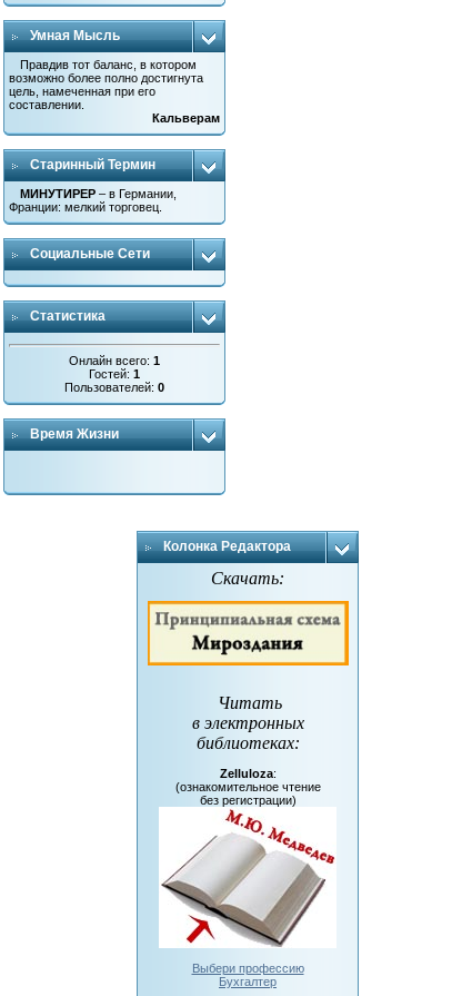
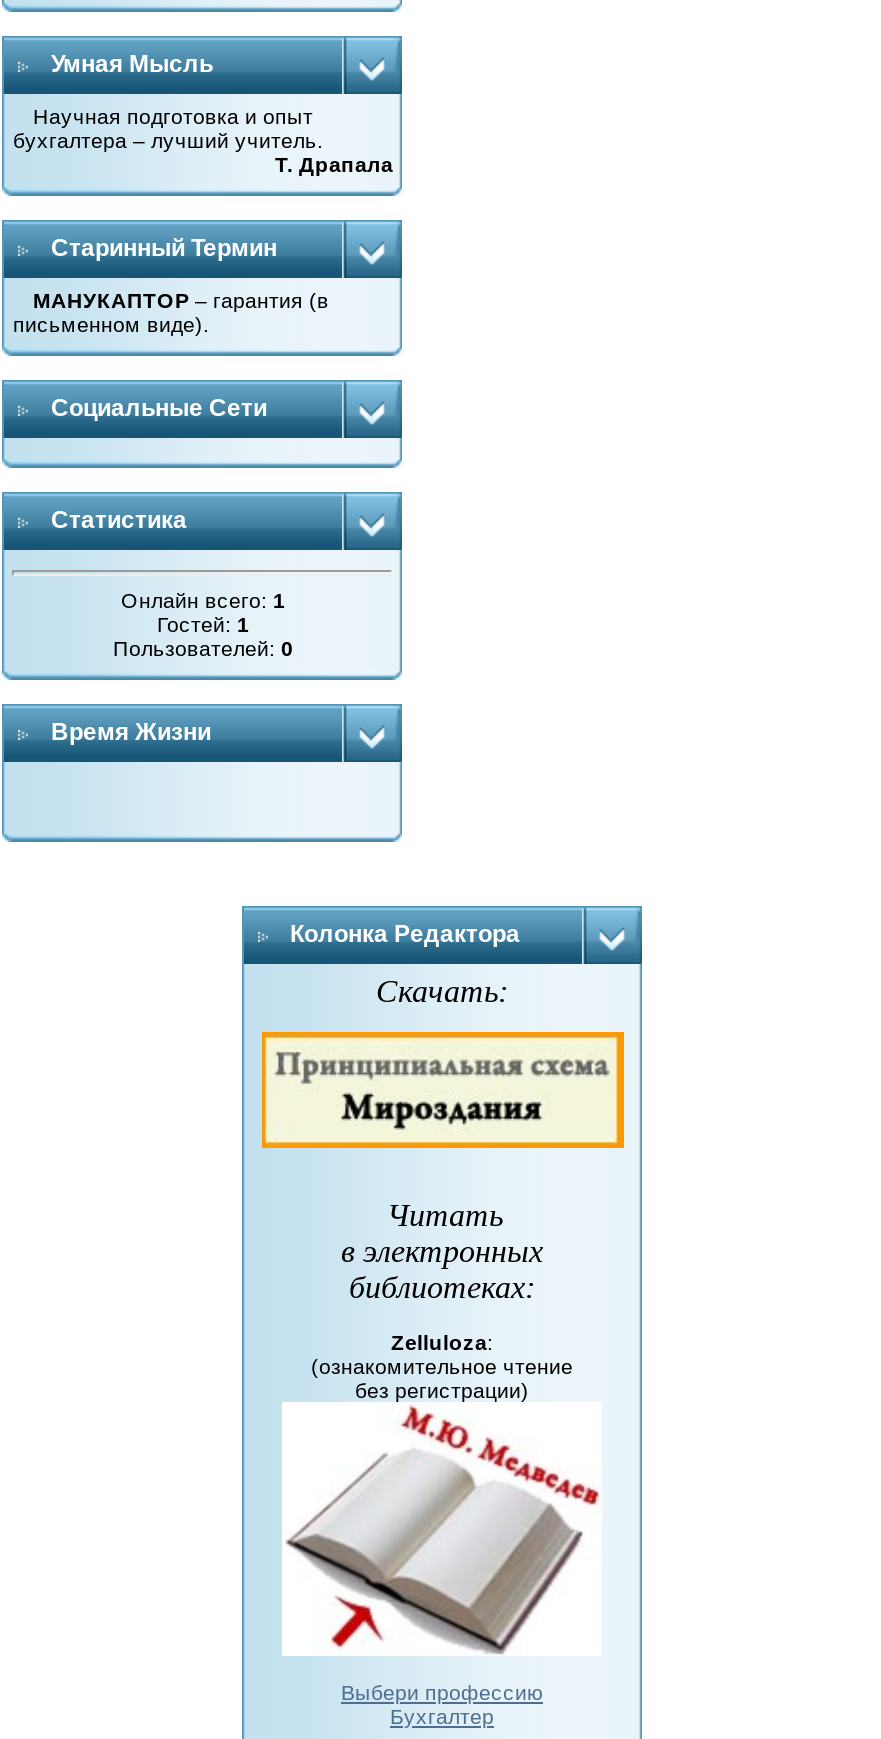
- Правдив тот баланс, в котором
- возможно более полно достигнута
- цель, намеченная при его
- составлении.
- Кальверам
+ Научная подготовка и опыт
+ бухгалтера – лучший учитель.
+ Т. Драпала

- МИНУТИРЕР – в Германии,
- Франции: мелкий торговец.
+ МАНУКАПТОР – гарантия (в
+ письменном виде).
